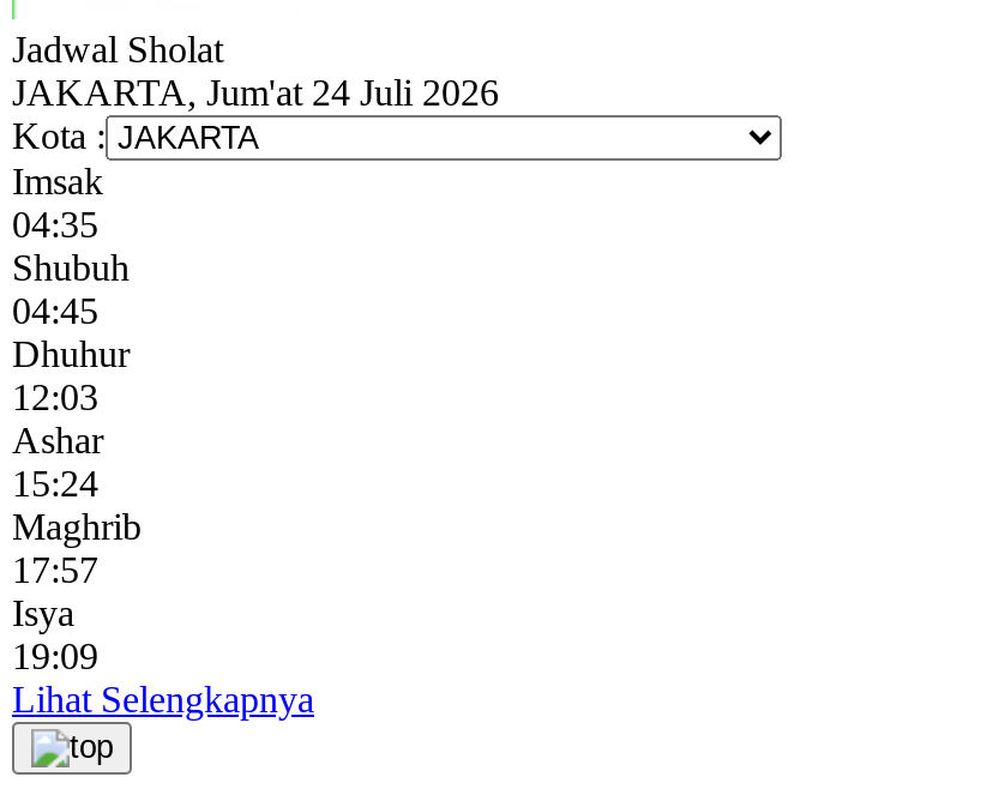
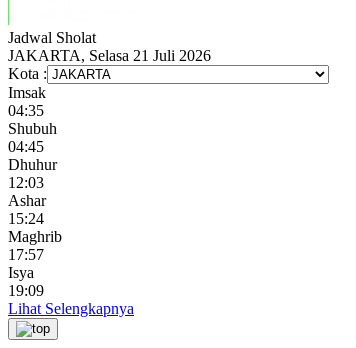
- JAKARTA, Jum'at 24 Juli 2026
+ JAKARTA, Selasa 21 Juli 2026
